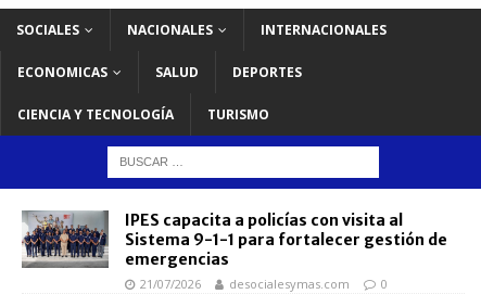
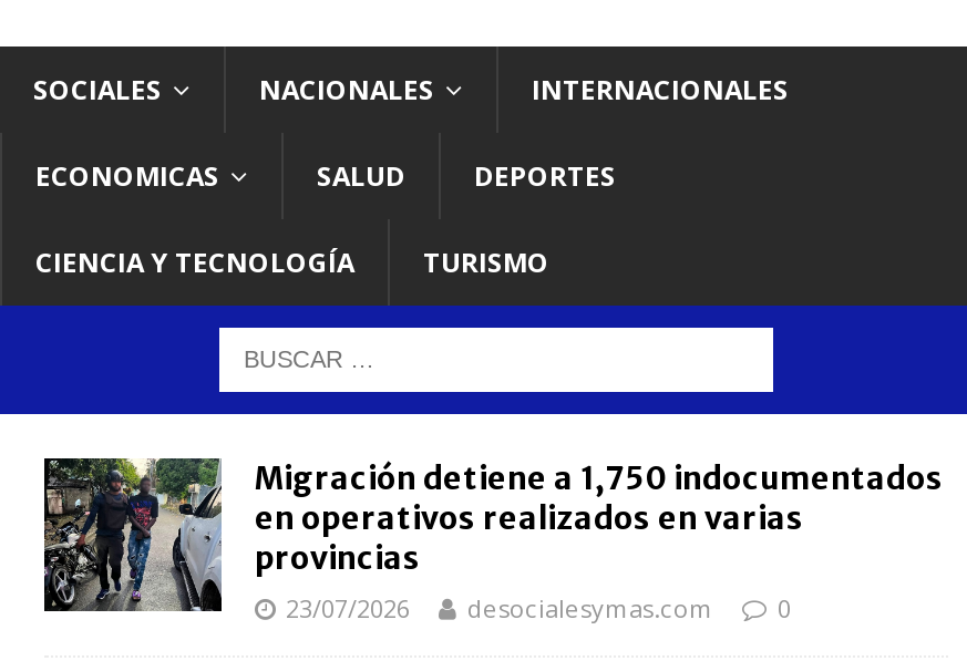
- [image]
- IPES capacita a policías con visita al
- Sistema 9-1-1 para fortalecer gestión de
- emergencias
- 21/07/2026
+ [image]
+ Migración detiene a 1,750 indocumentados
+ en operativos realizados en varias
+ provincias
+ 23/07/2026
